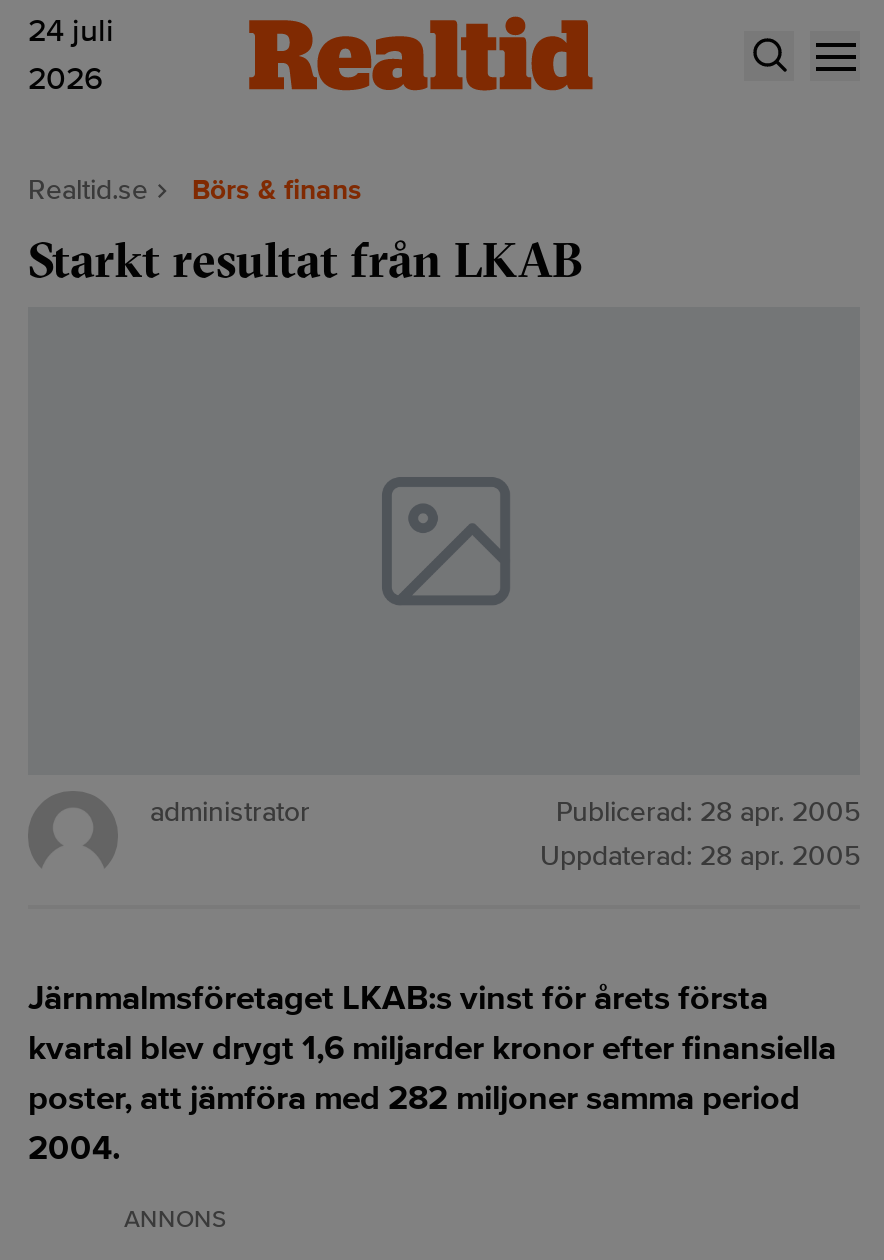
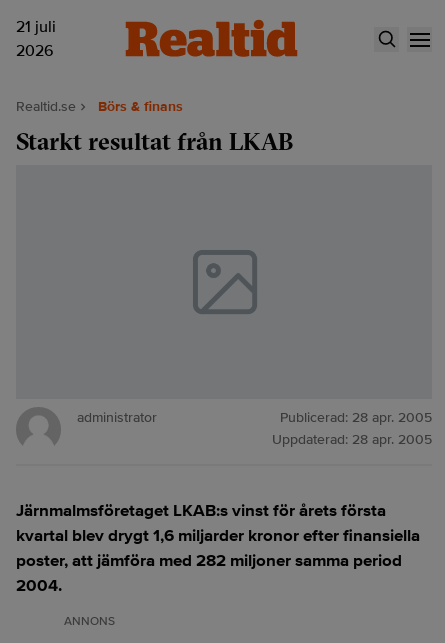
- 24 juli
+ 21 juli
